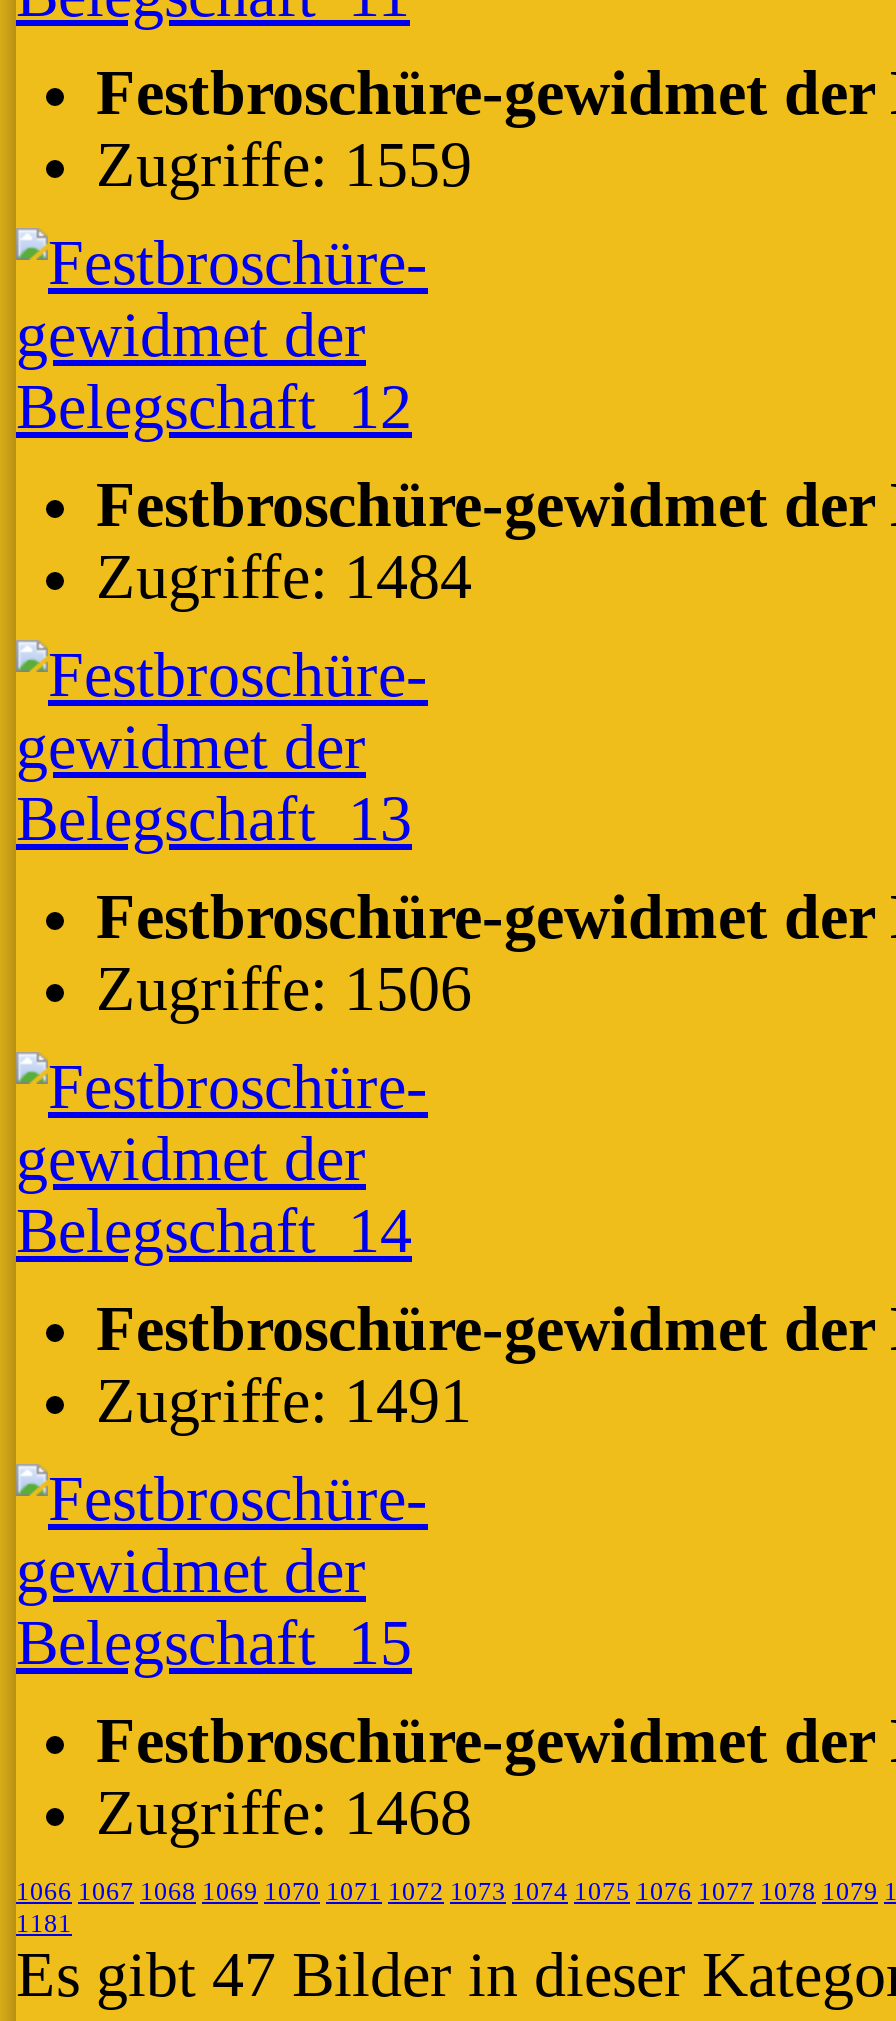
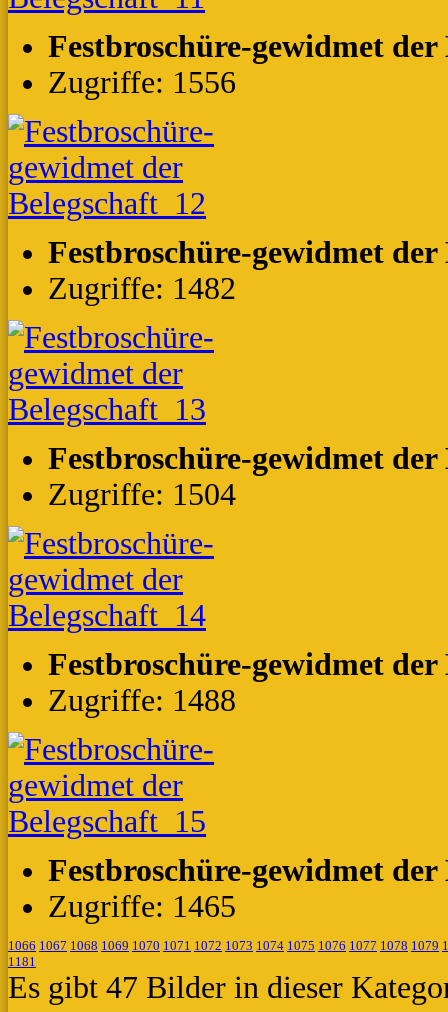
- Zugriffe: 1559
+ Zugriffe: 1556

- Zugriffe: 1484
+ Zugriffe: 1482

- Zugriffe: 1506
+ Zugriffe: 1504

- Zugriffe: 1491
+ Zugriffe: 1488

- Zugriffe: 1468
+ Zugriffe: 1465
